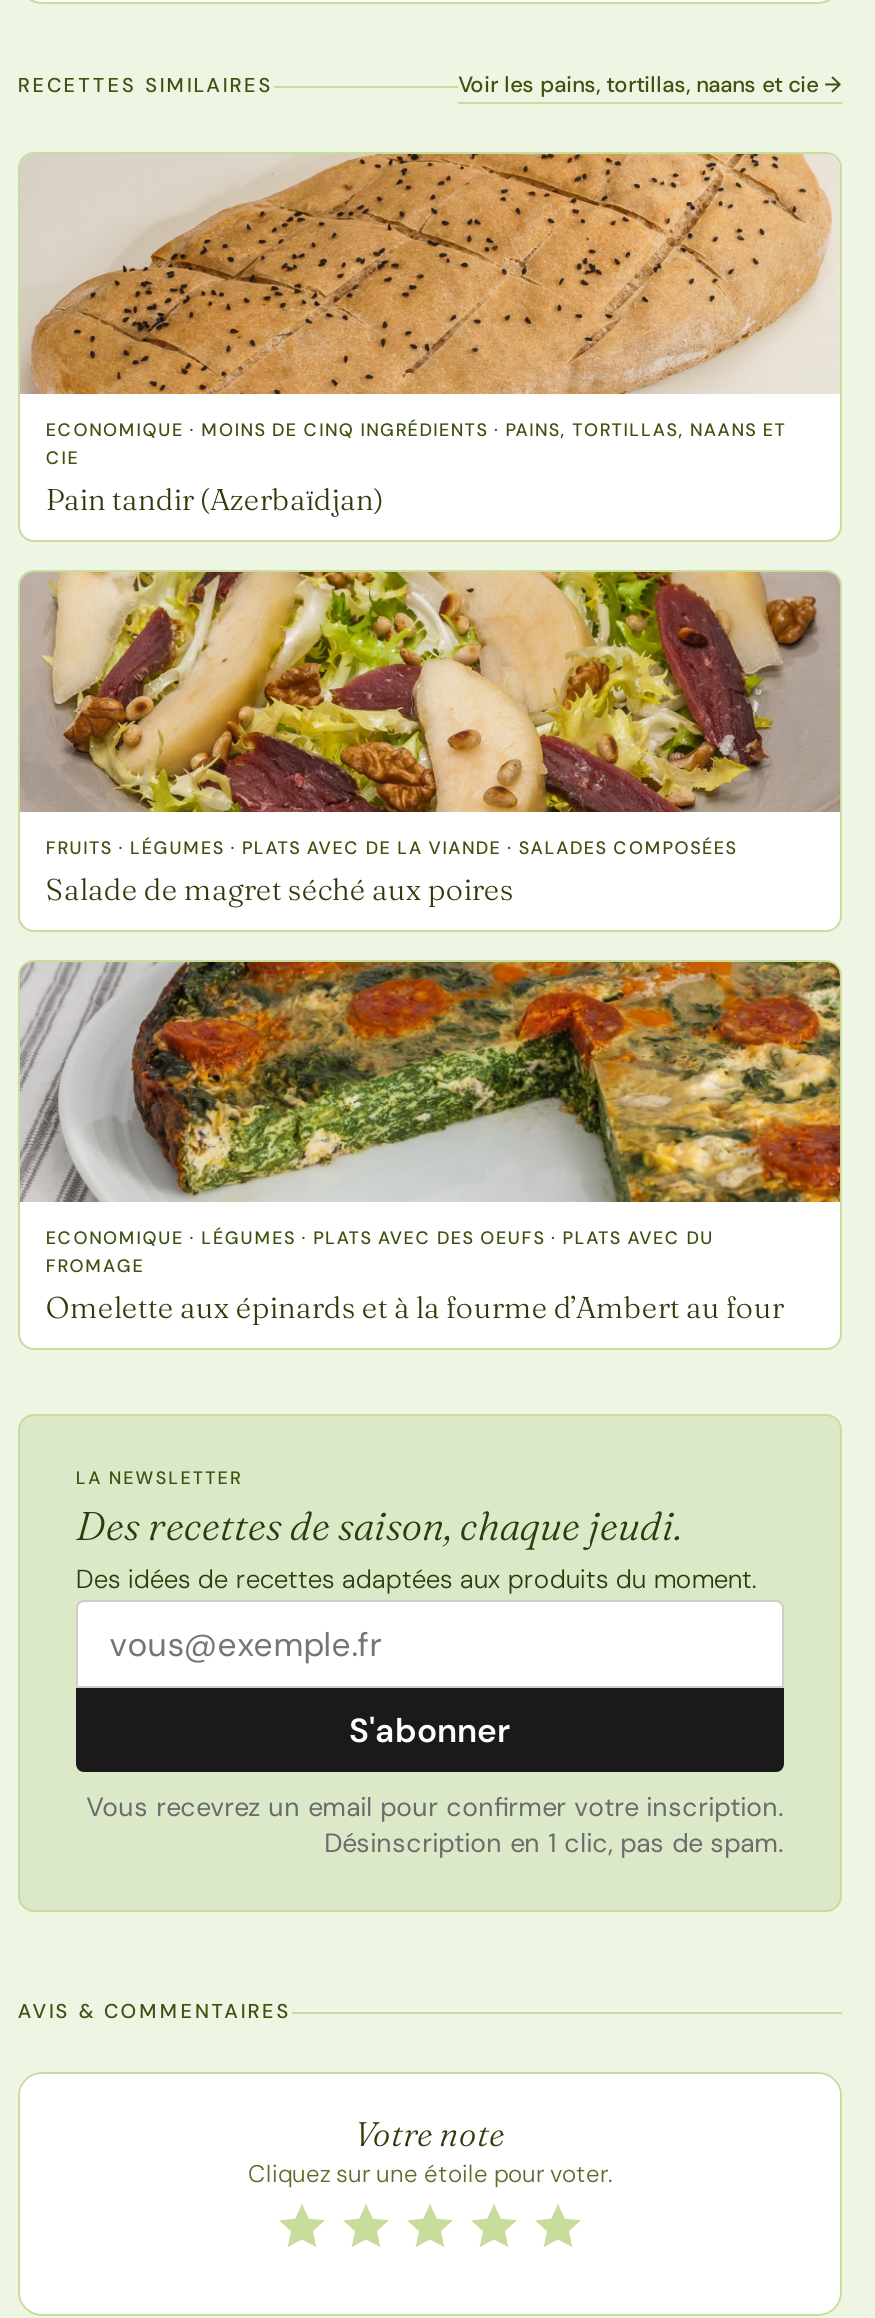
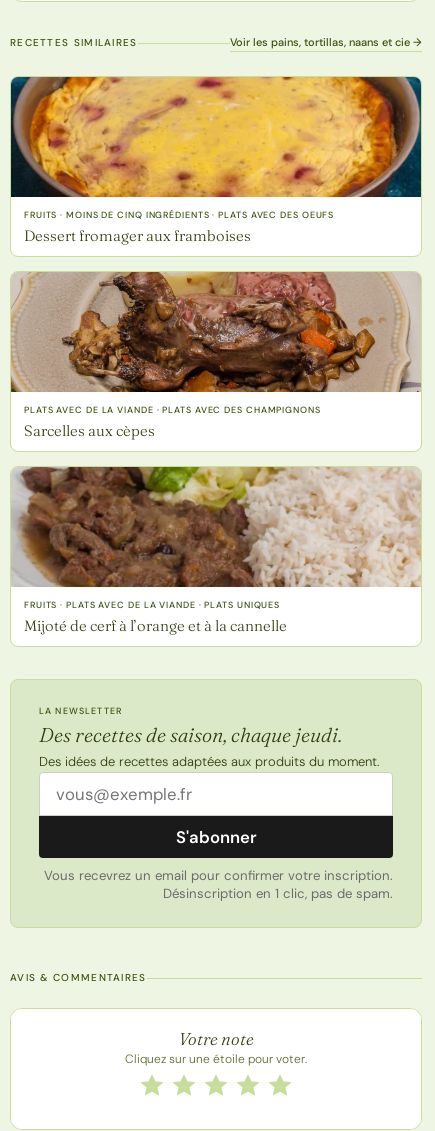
- [image]
- ECONOMIQUE · MOINS DE CINQ INGRÉDIENTS · PAINS, TORTILLAS, NAANS ET
- CIE
- Pain tandir (Azerbaïdjan)
+ [image]
+ FRUITS · MOINS DE CINQ INGRÉDIENTS · PLATS AVEC DES OEUFS
+ Dessert fromager aux framboises

- [image]
- FRUITS · LÉGUMES · PLATS AVEC DE LA VIANDE · SALADES COMPOSÉES
- Salade de magret séché aux poires
+ [image]
+ PLATS AVEC DE LA VIANDE · PLATS AVEC DES CHAMPIGNONS
+ Sarcelles aux cèpes

- [image]
- ECONOMIQUE · LÉGUMES · PLATS AVEC DES OEUFS · PLATS AVEC DU
- FROMAGE
- Omelette aux épinards et à la fourme d’Ambert au four
+ [image]
+ FRUITS · PLATS AVEC DE LA VIANDE · PLATS UNIQUES
+ Mijoté de cerf à l’orange et à la cannelle
